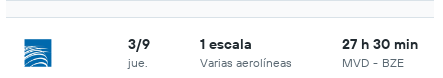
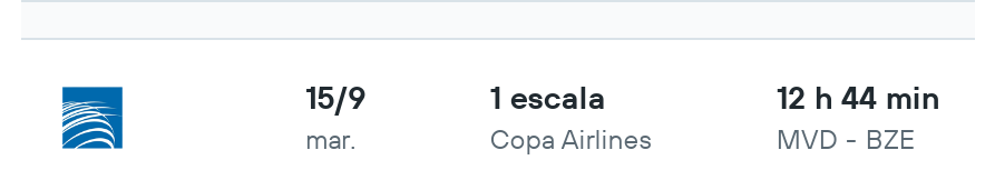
- 3/9
- jue.
+ 15/9
+ mar.

- 27 h 30 min
+ 12 h 44 min

- Varias aerolíneas
+ Copa Airlines
